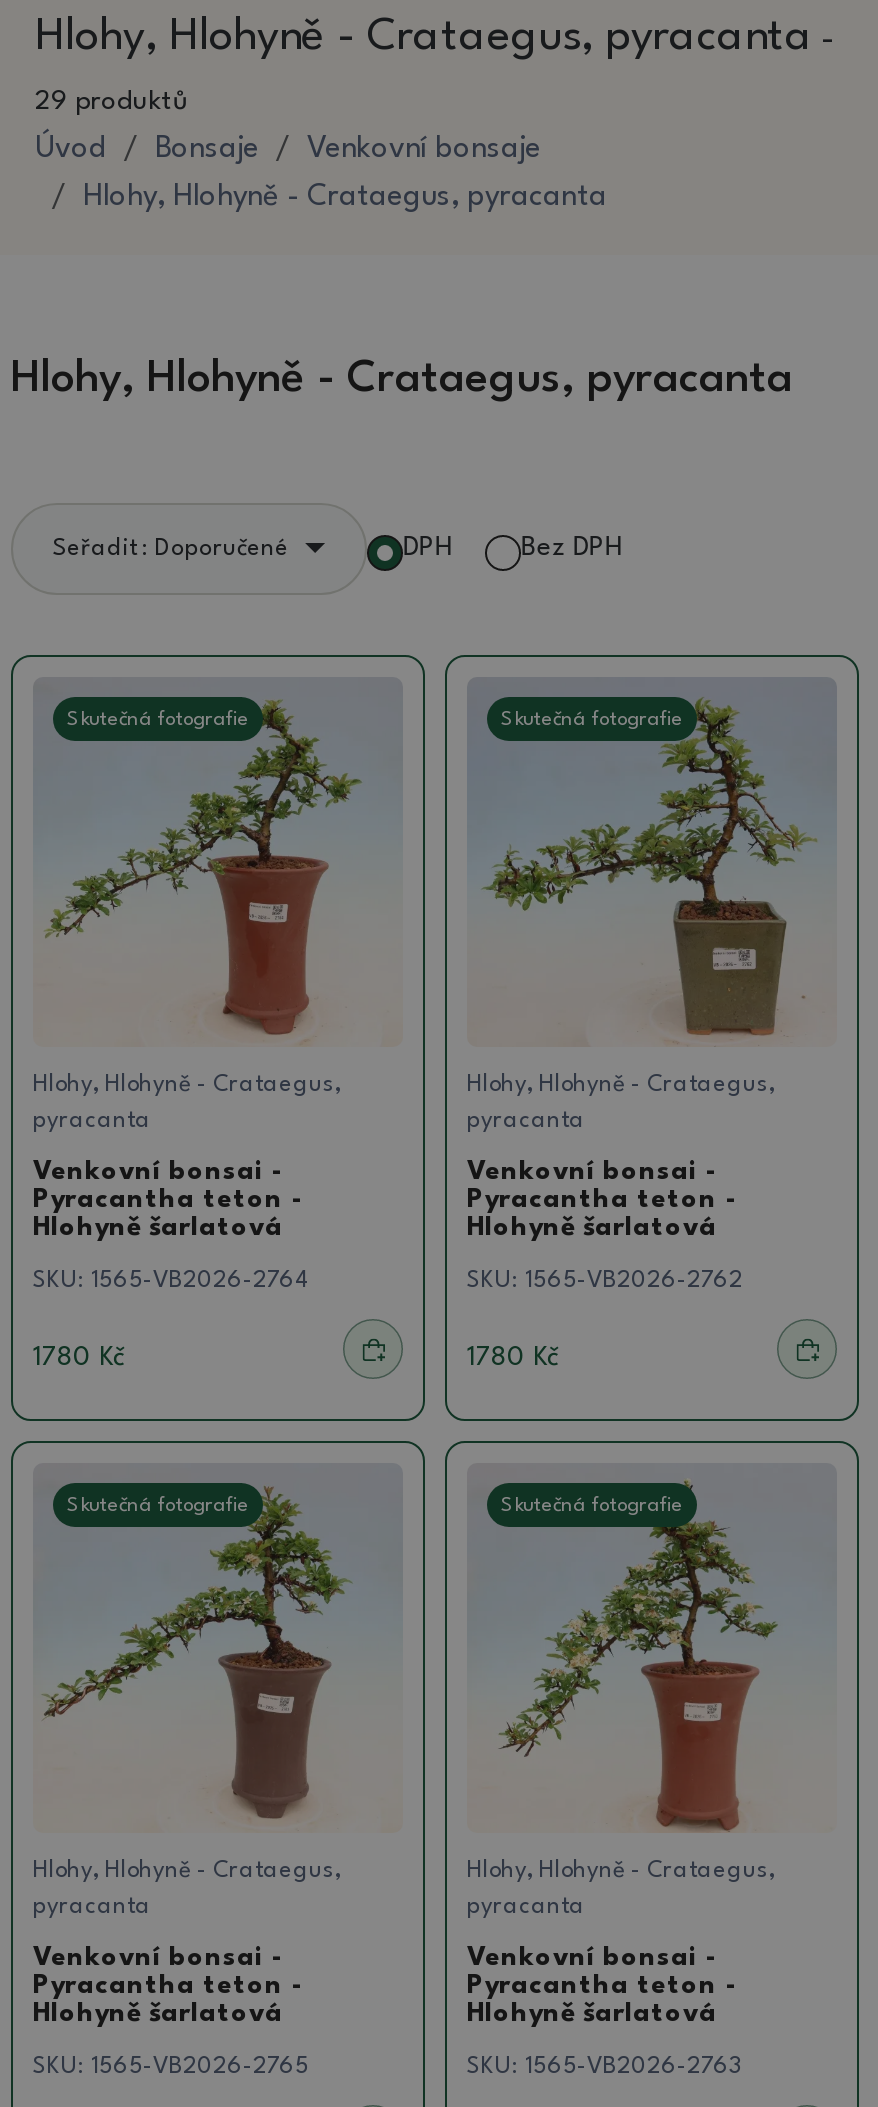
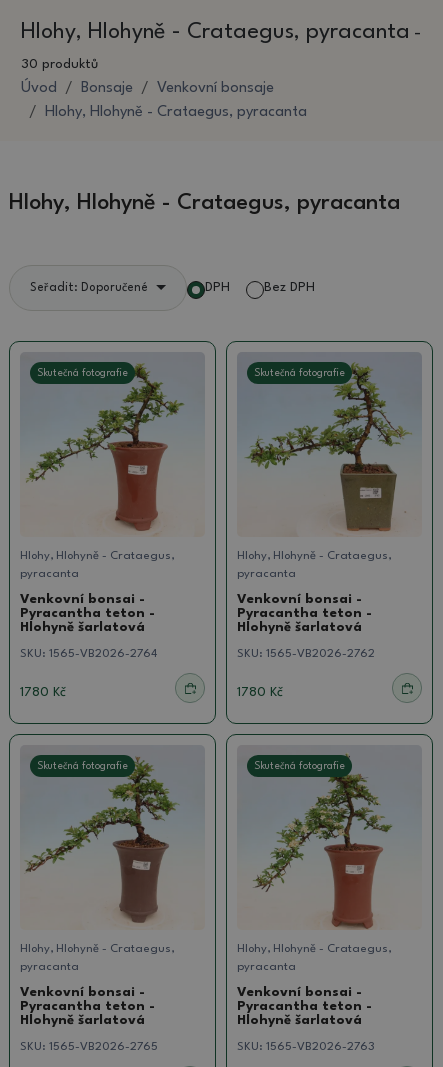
- 29 produktů
+ 30 produktů
